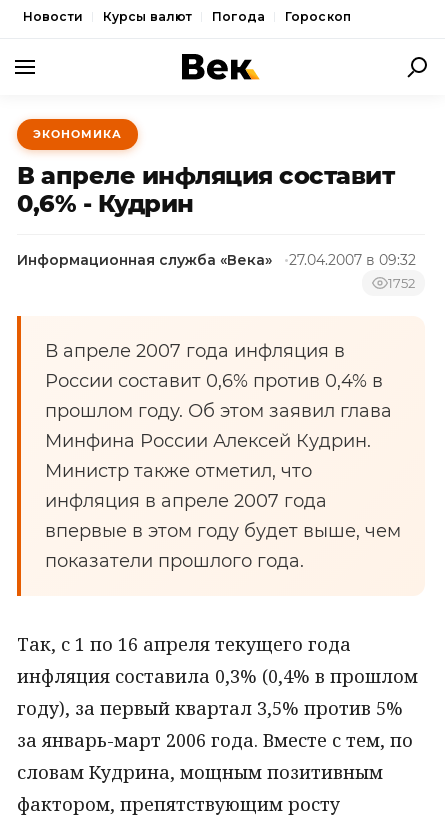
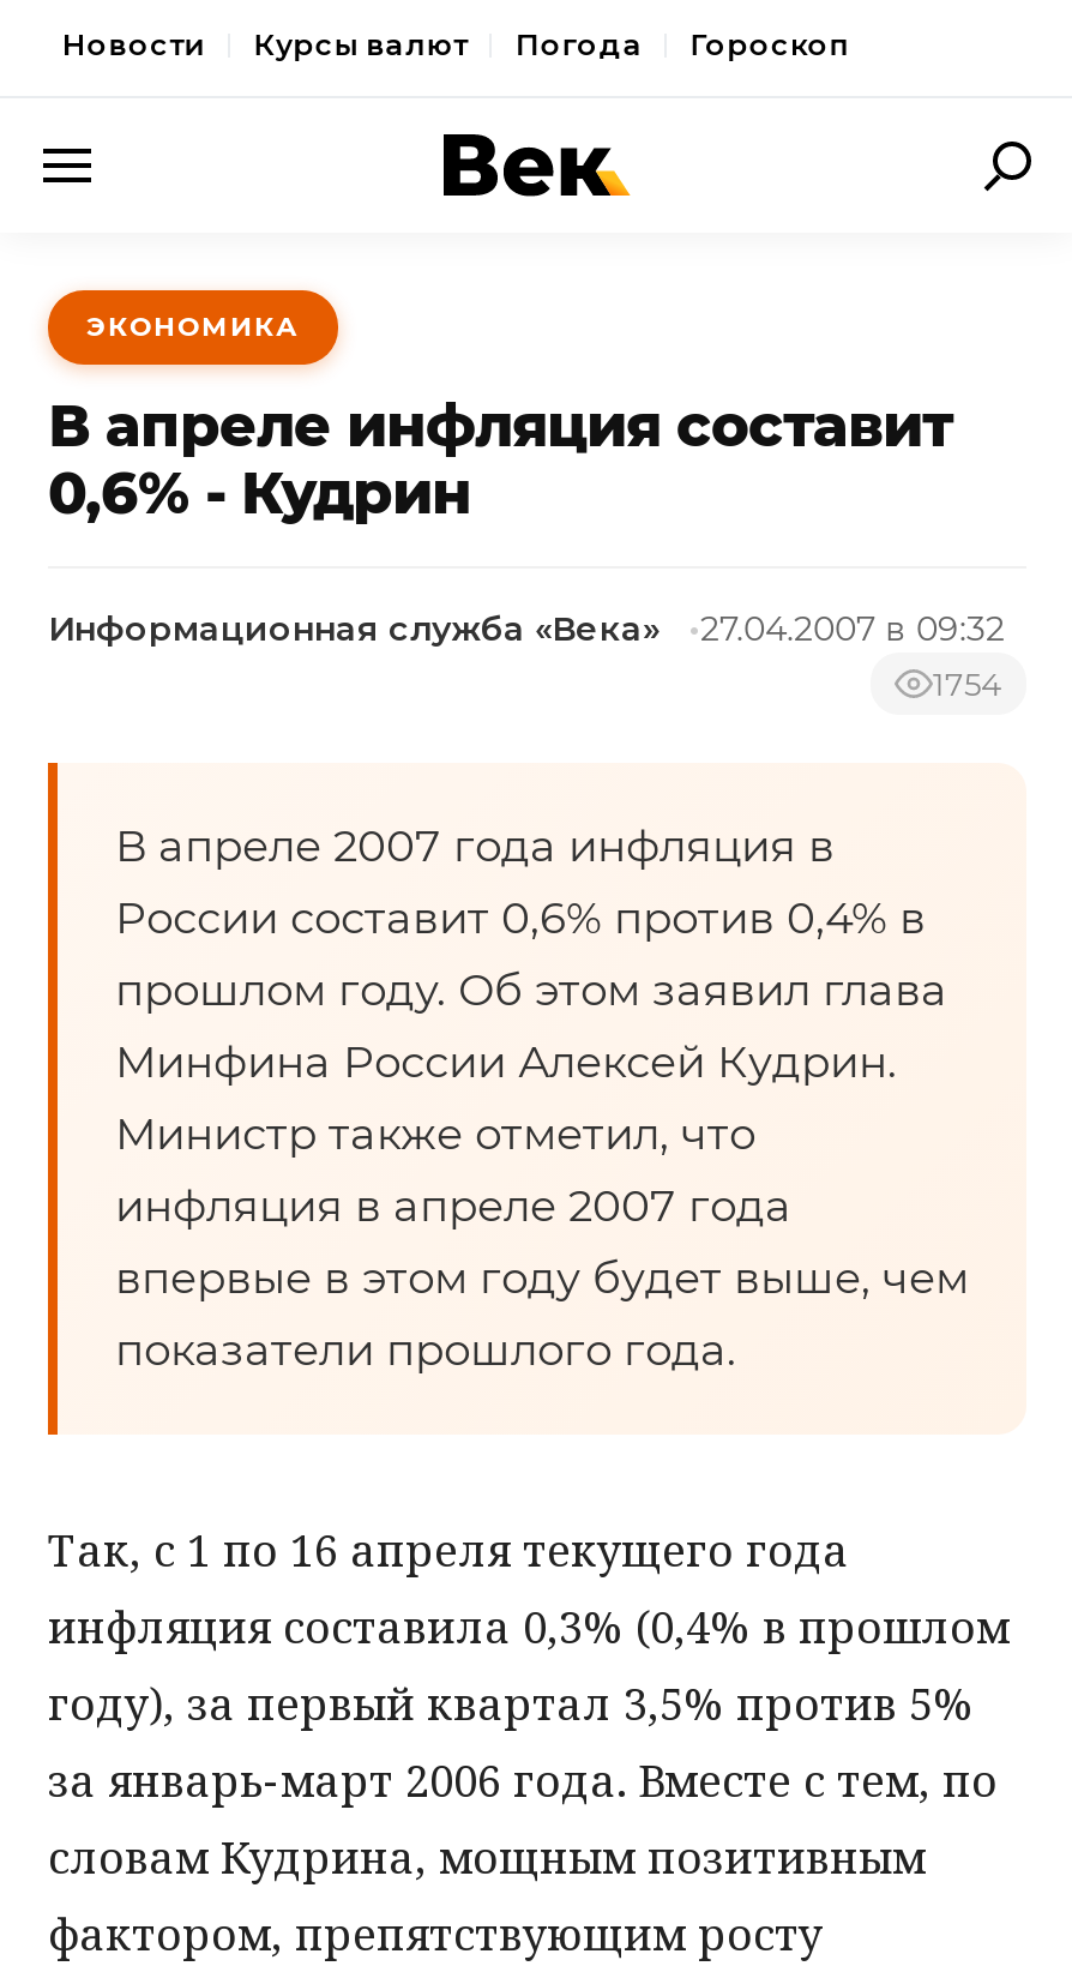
- 1752
+ 1754
